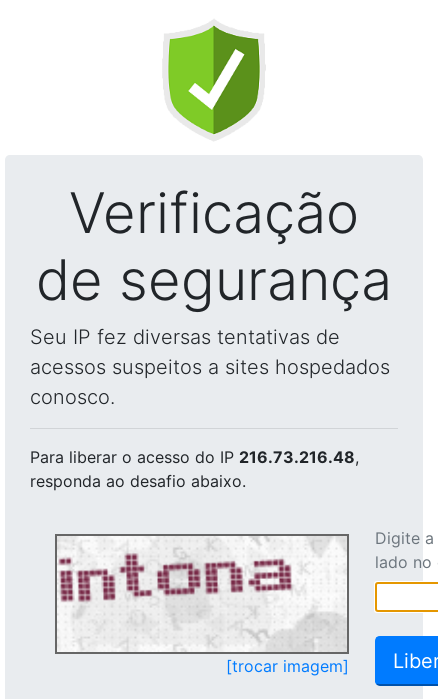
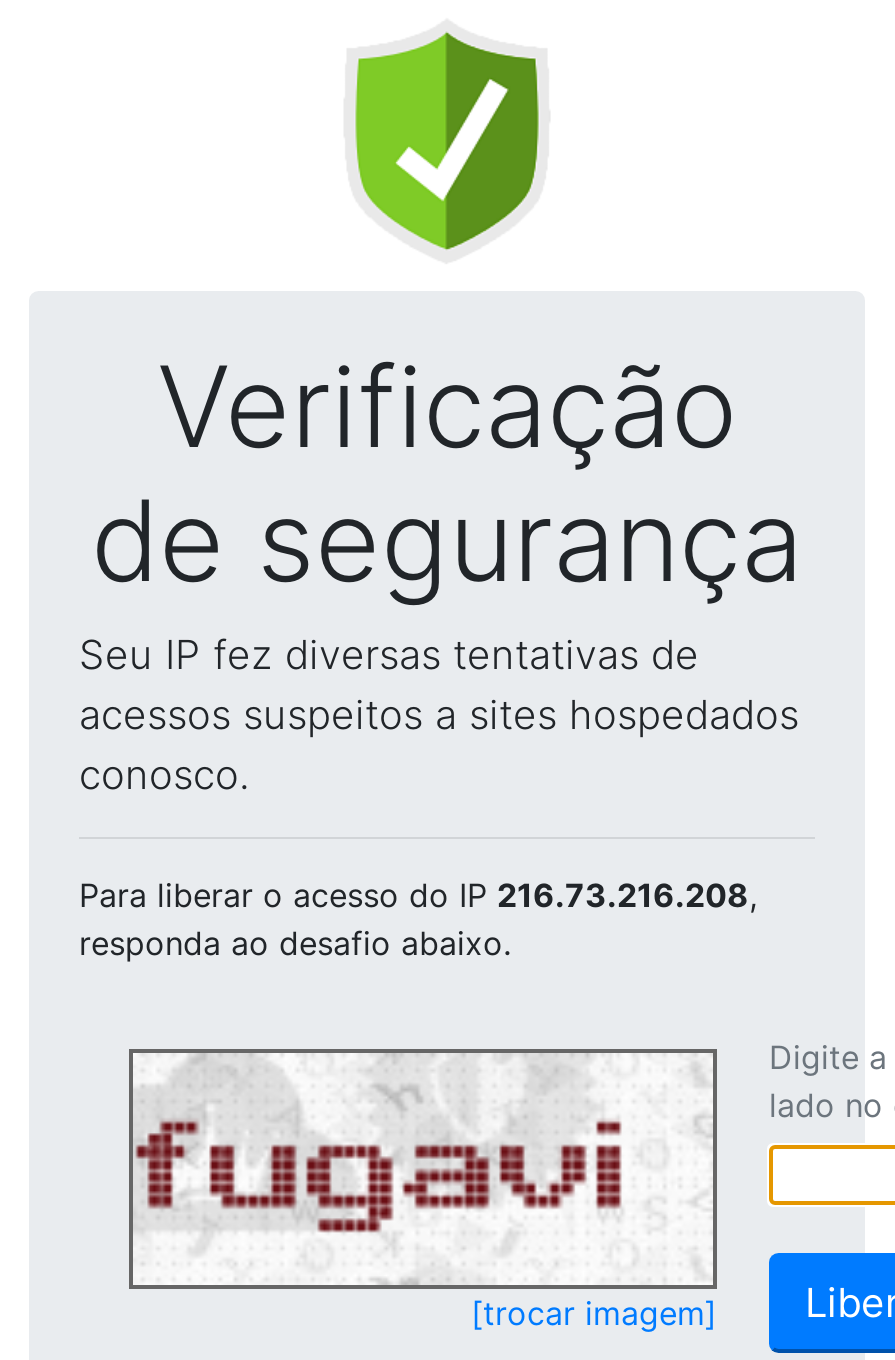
- Para liberar o acesso do IP 216.73.216.48,
+ Para liberar o acesso do IP 216.73.216.208,

- [image]
+ [image]
